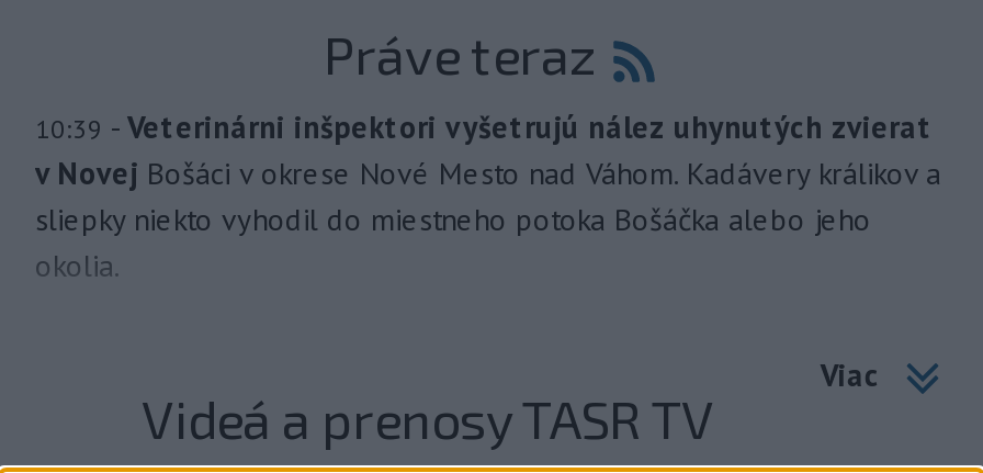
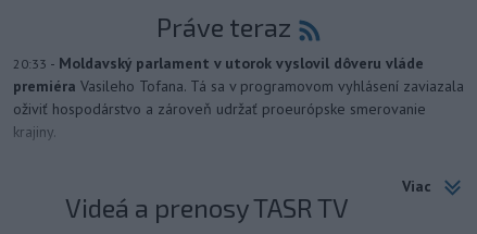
- 10:39 - Veterinárni inšpektori vyšetrujú nález uhynutých zvierat
- v Novej Bošáci v okrese Nové Mesto nad Váhom. Kadávery králikov a
- sliepky niekto vyhodil do miestneho potoka Bošáčka alebo jeho
- okolia.
+ 20:33 - Moldavský parlament v utorok vyslovil dôveru vláde
+ premiéra Vasileho Tofana. Tá sa v programovom vyhlásení zaviazala
+ oživiť hospodárstvo a zároveň udržať proeurópske smerovanie
+ krajiny.
